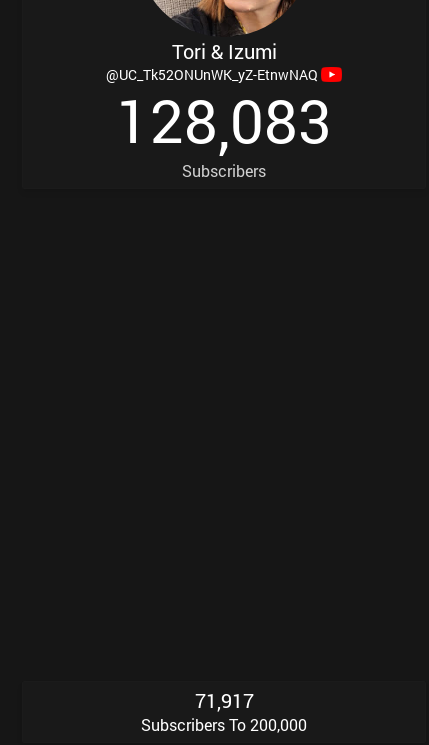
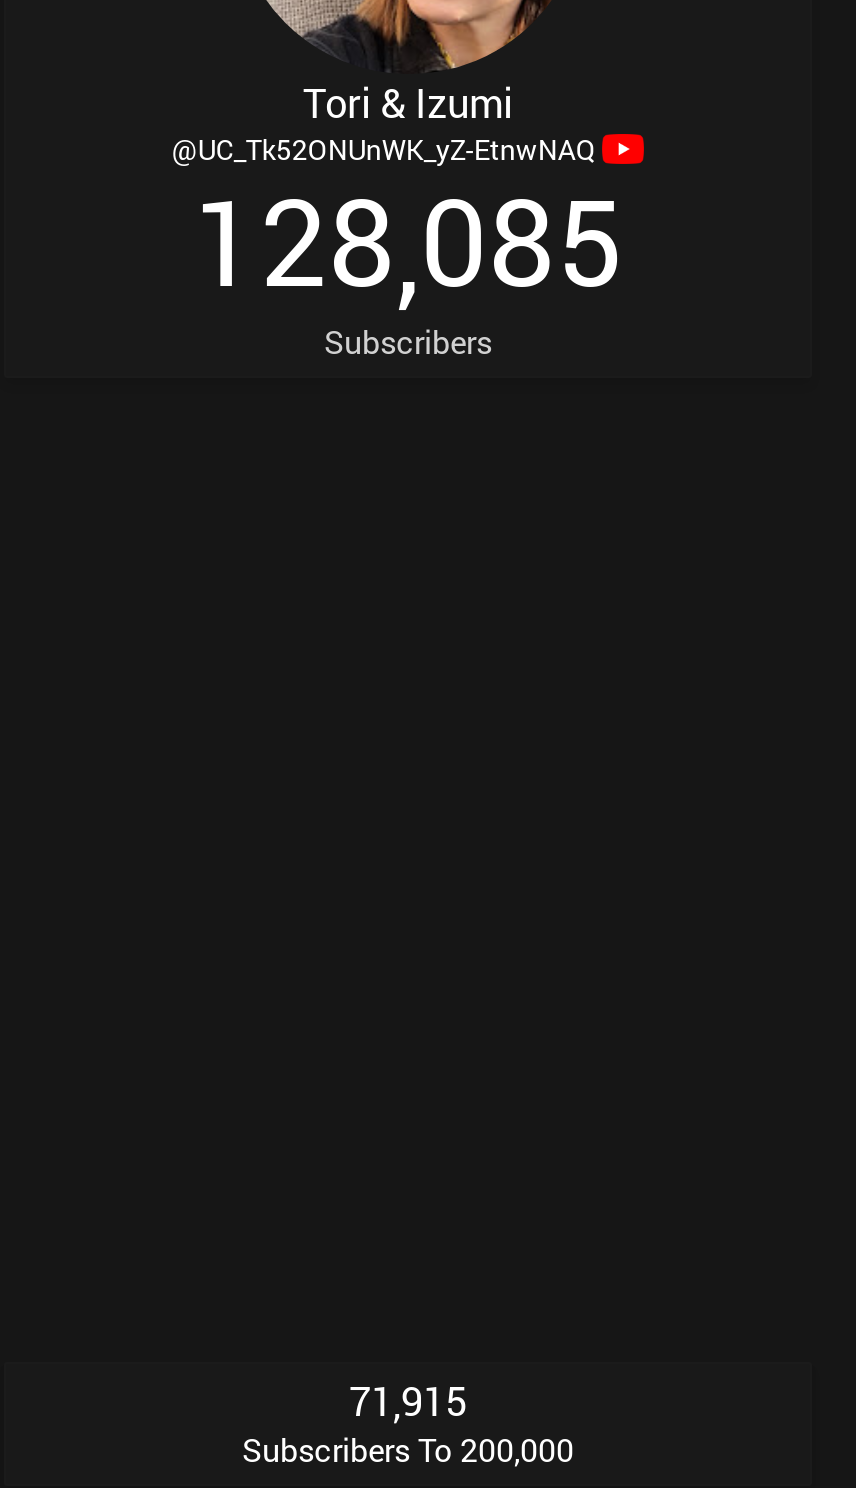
- 128,083
+ 128,085

- 71, 91 7
+ 71, 91 5
